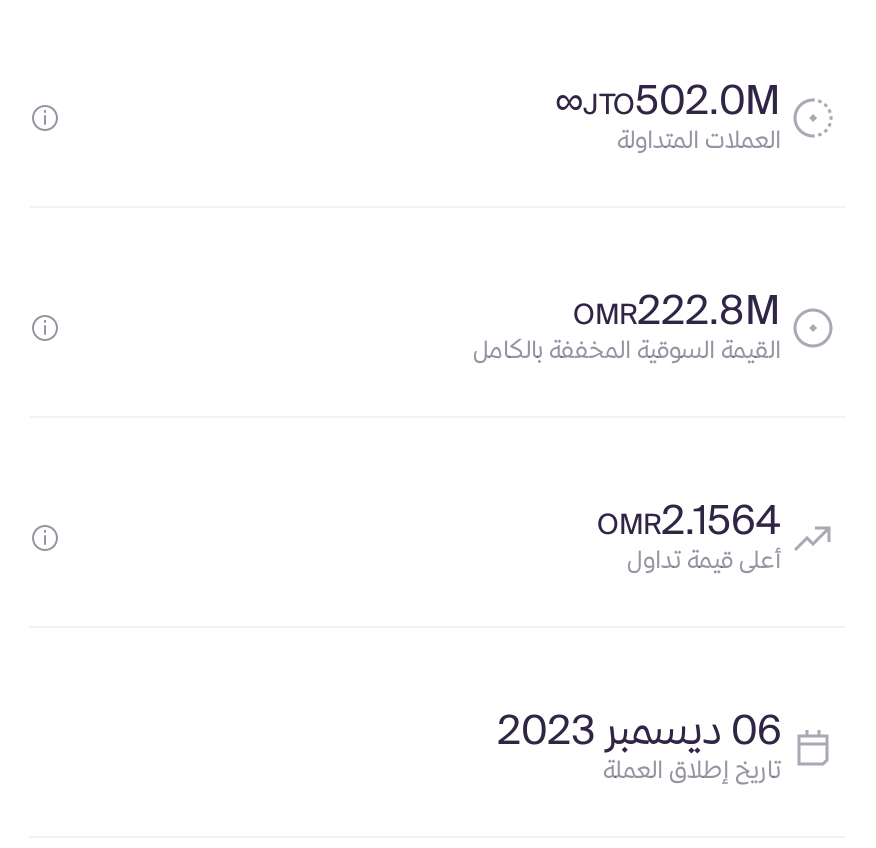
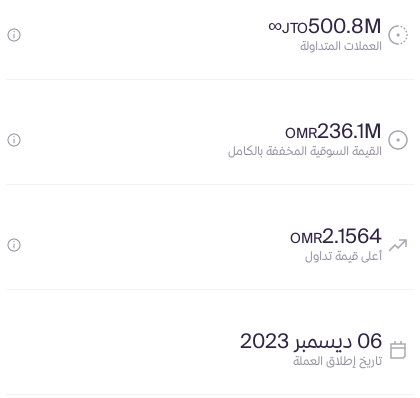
- 502.0M
+ 500.8M

- OMR 222.8M
+ OMR 236.1M
